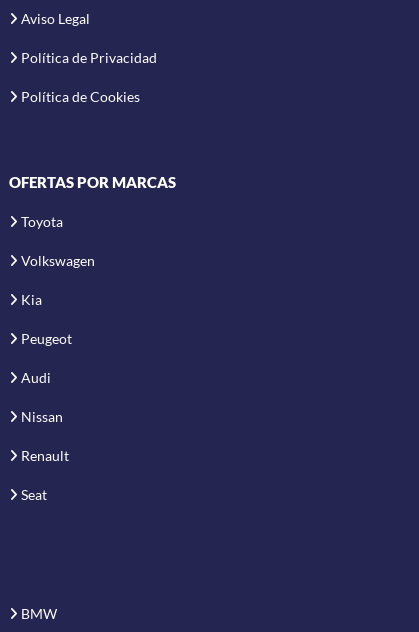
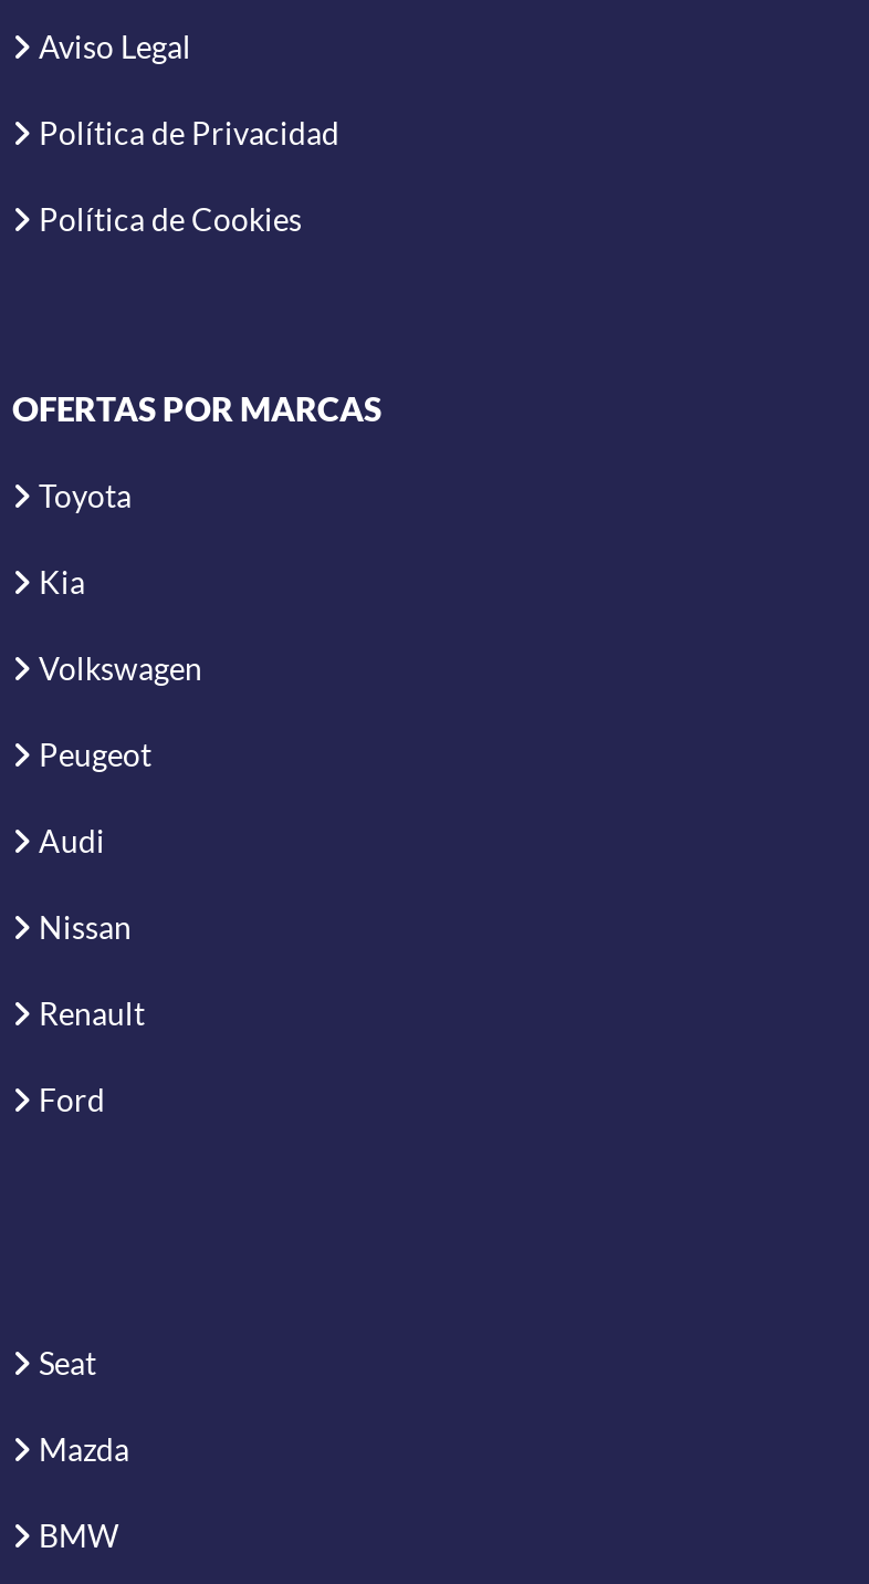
moved up: Kia

+ Ford

moved down: Seat

+ Mazda
